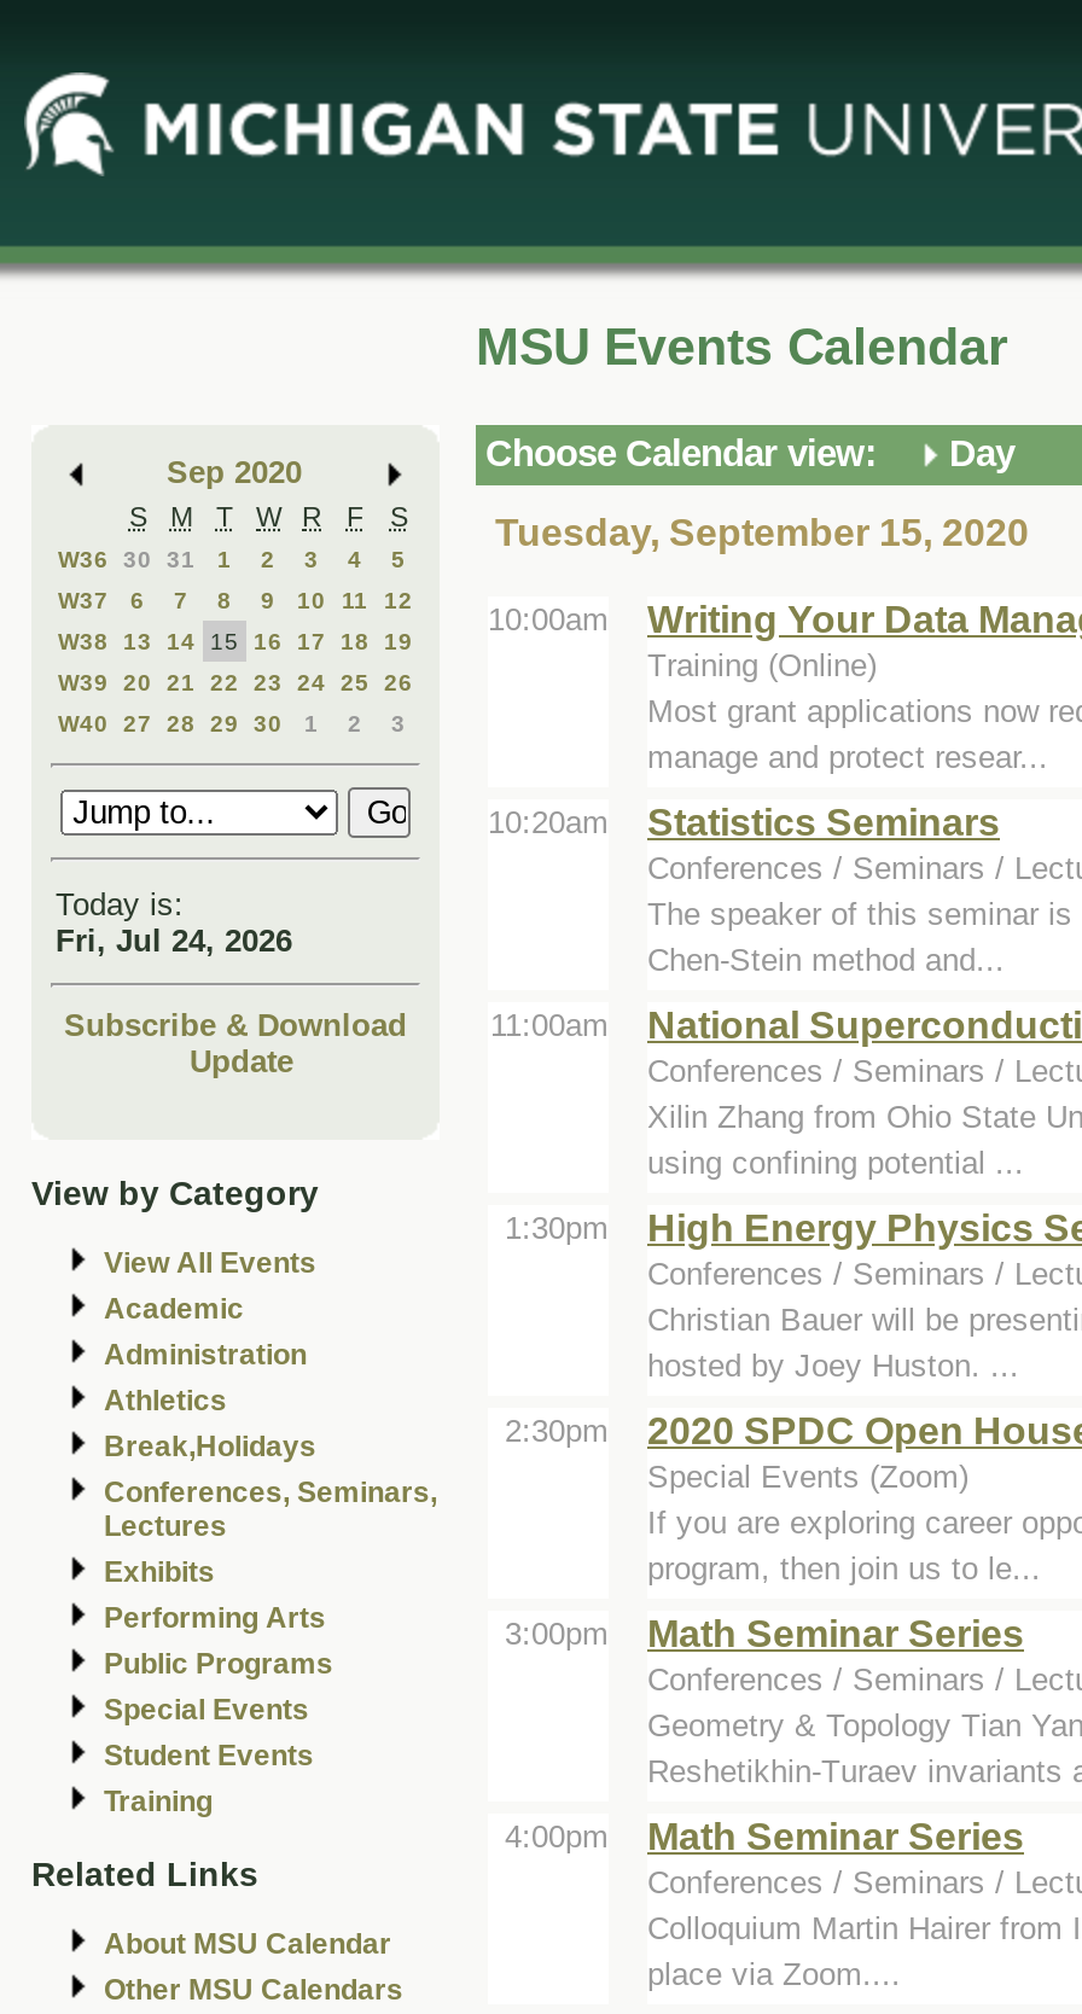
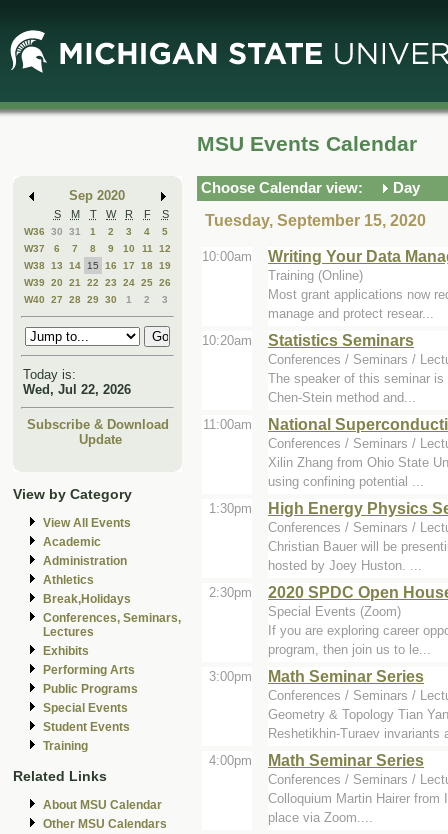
- Fri, Jul 24, 2026
+ Wed, Jul 22, 2026
